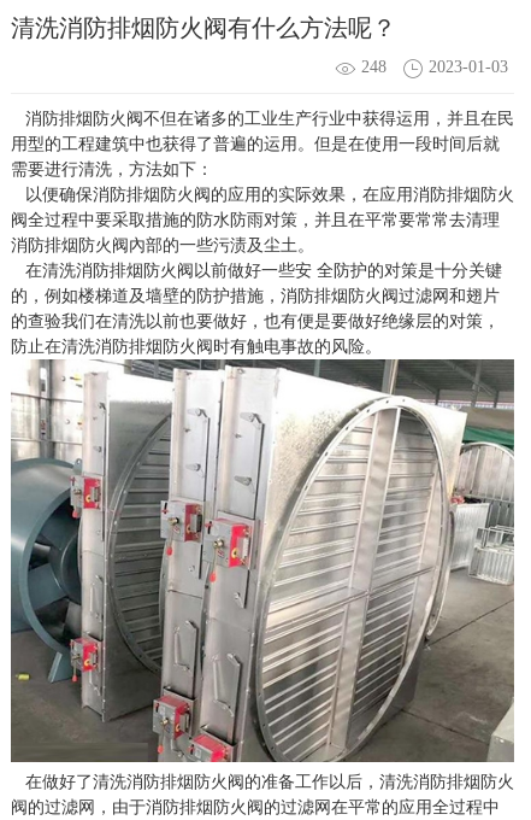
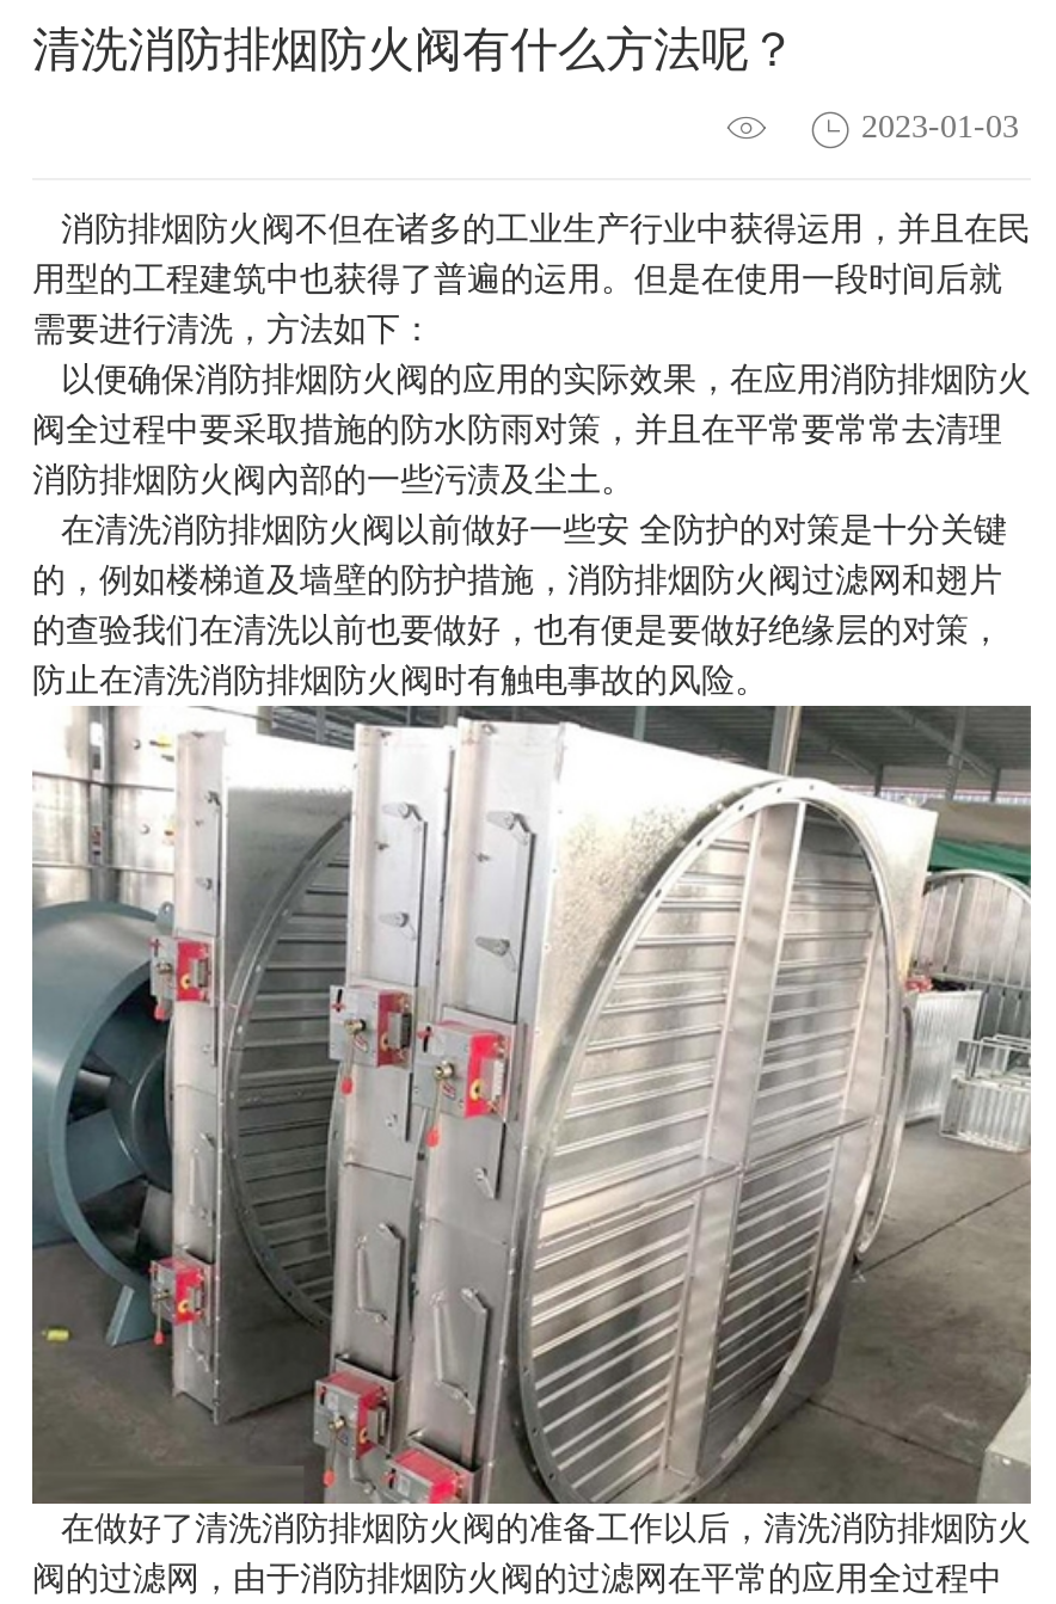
- 248
